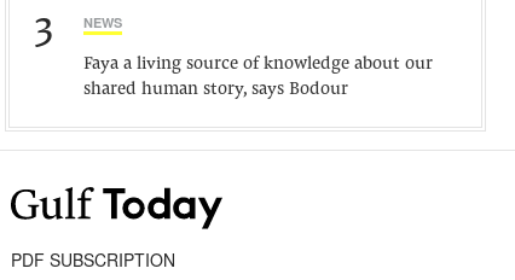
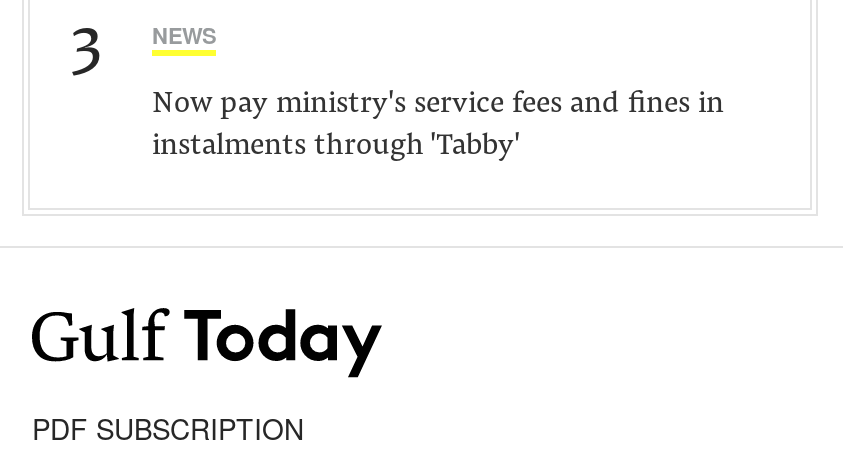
- Faya a living source of knowledge about our
- shared human story, says Bodour
+ Now pay ministry's service fees and fines in
+ instalments through 'Tabby'
